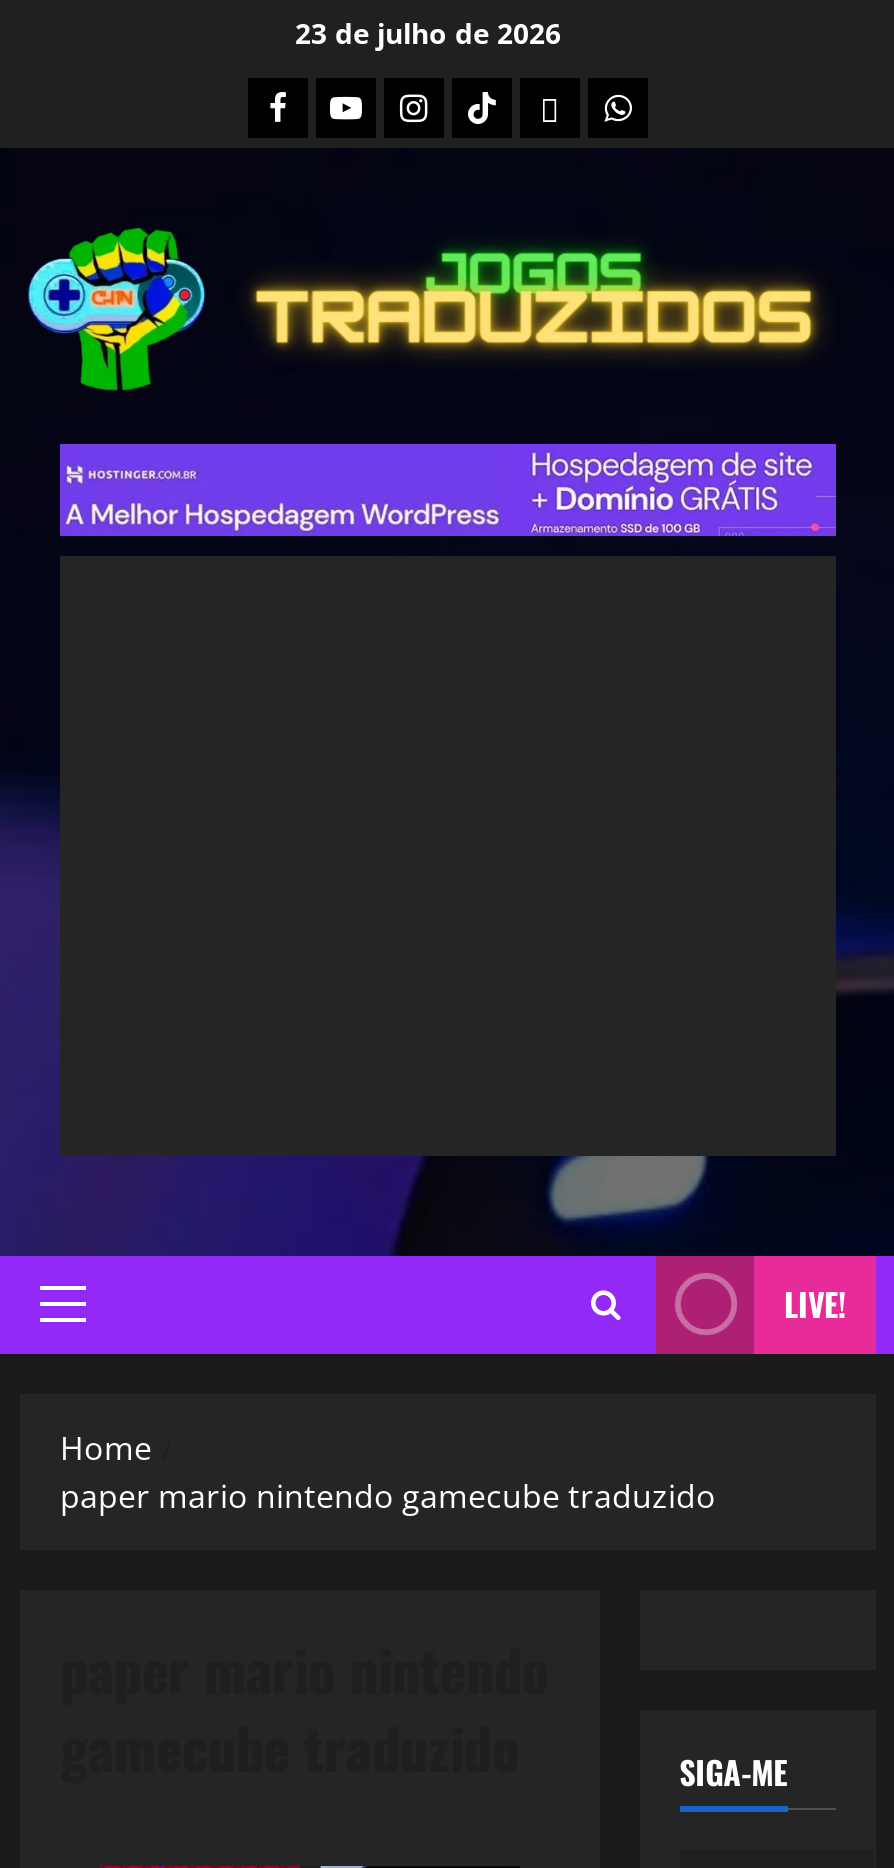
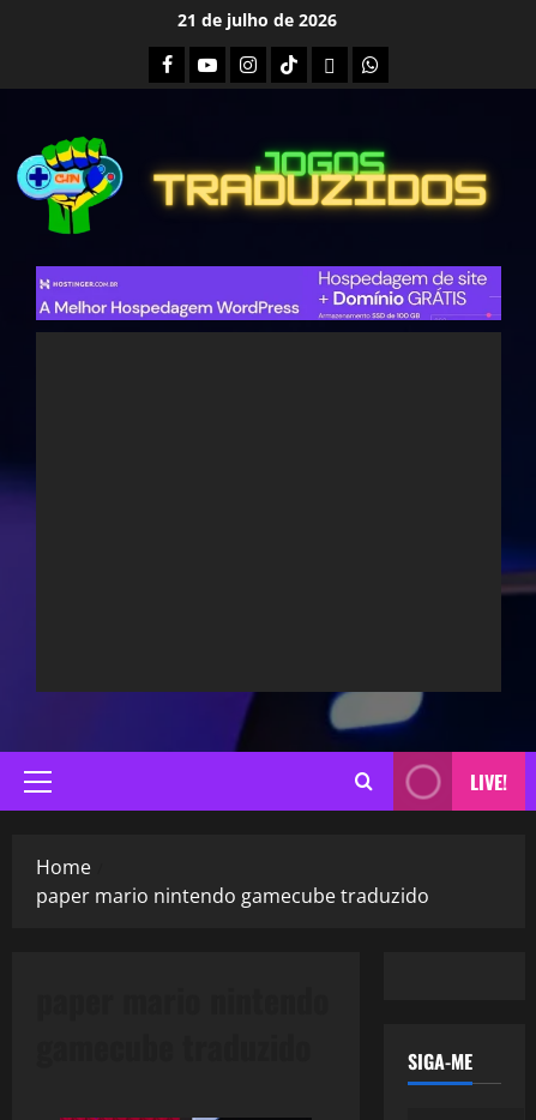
- 23 de julho de 2026
+ 21 de julho de 2026
